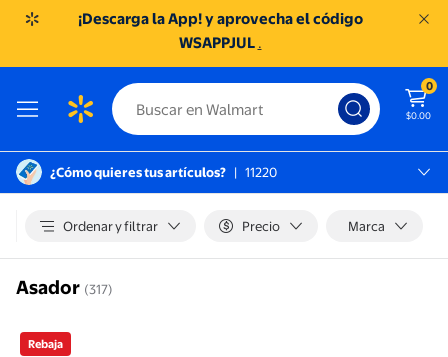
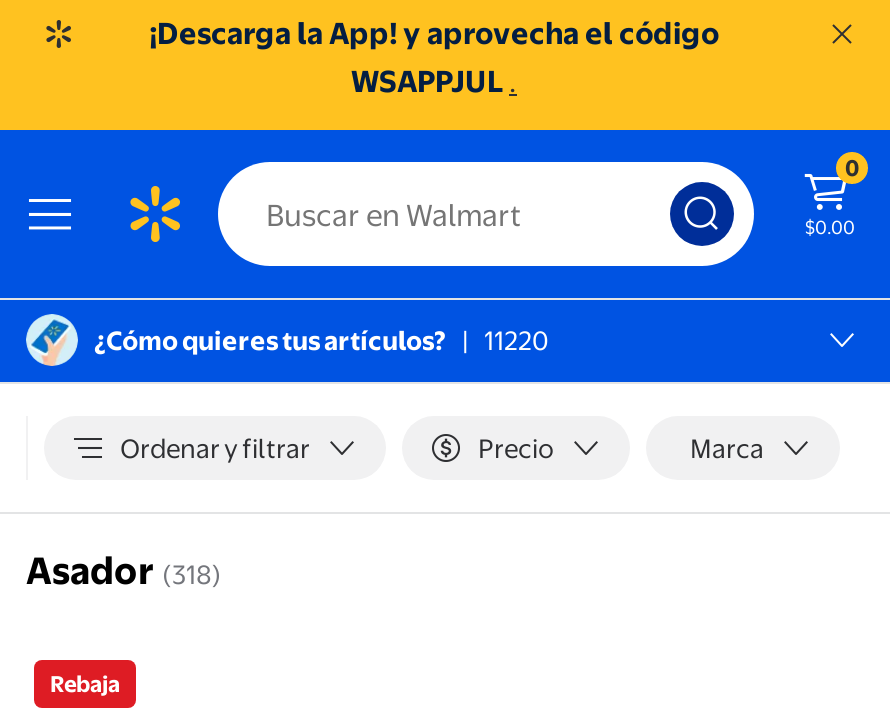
- Asador (317)
+ Asador (318)
